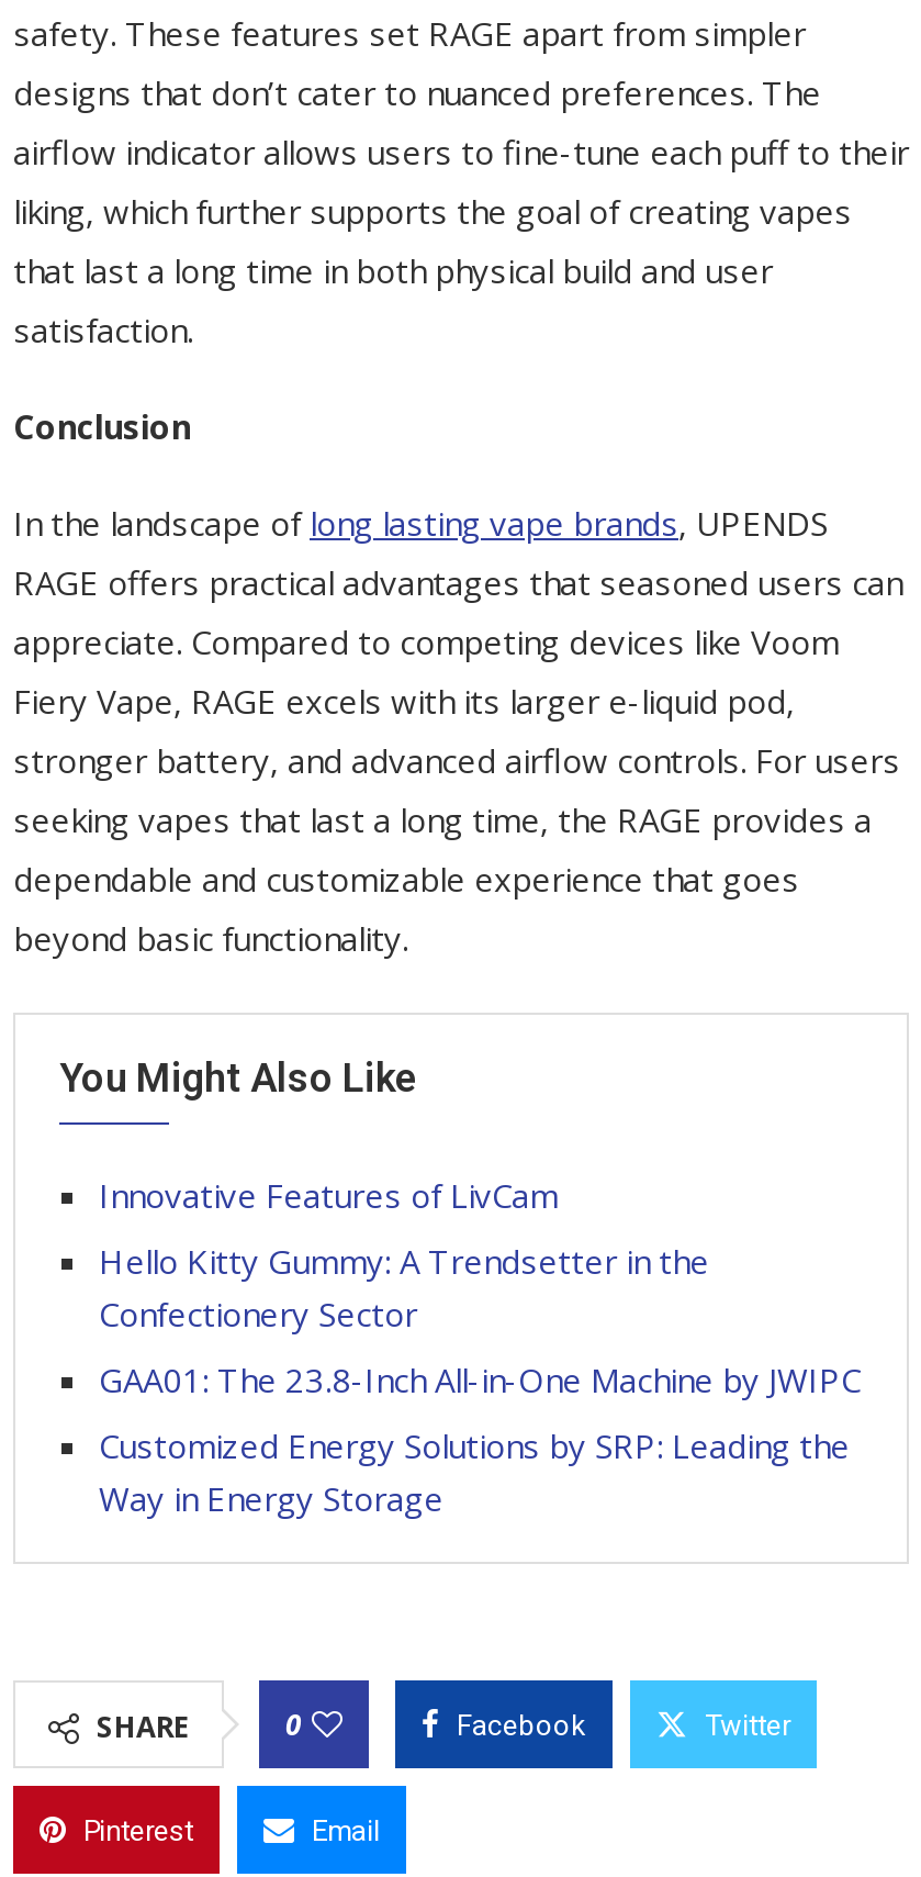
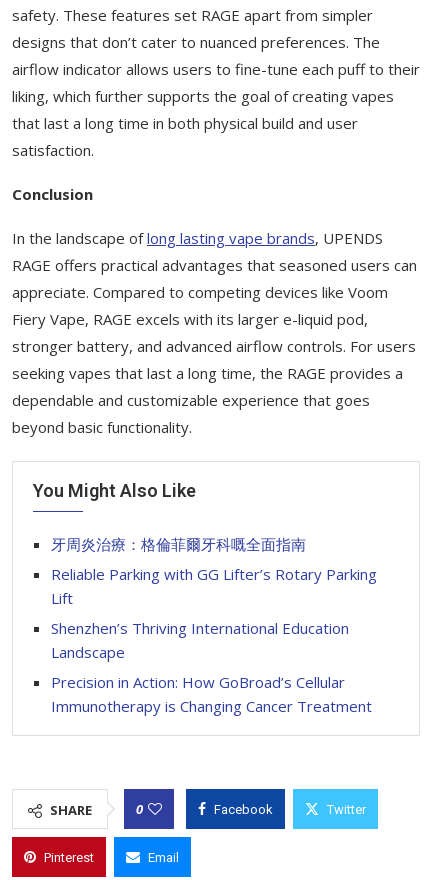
- Innovative Features of LivCam
+ 牙周炎治療：格倫菲爾牙科嘅全面指南

- Hello Kitty Gummy: A Trendsetter in the
- Confectionery Sector
+ Reliable Parking with GG Lifter’s Rotary Parking
+ Lift

- GAA01: The 23.8-Inch All-in-One Machine by JWIPC
+ Shenzhen’s Thriving International Education
+ Landscape

- Customized Energy Solutions by SRP: Leading the
- Way in Energy Storage
+ Precision in Action: How GoBroad’s Cellular
+ Immunotherapy is Changing Cancer Treatment
